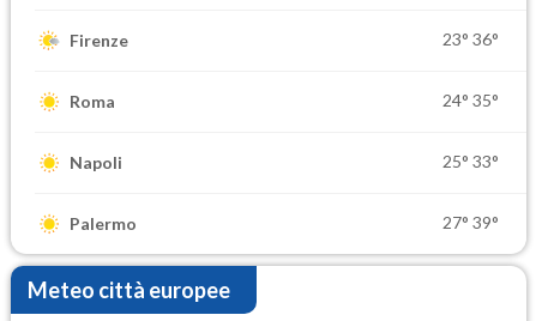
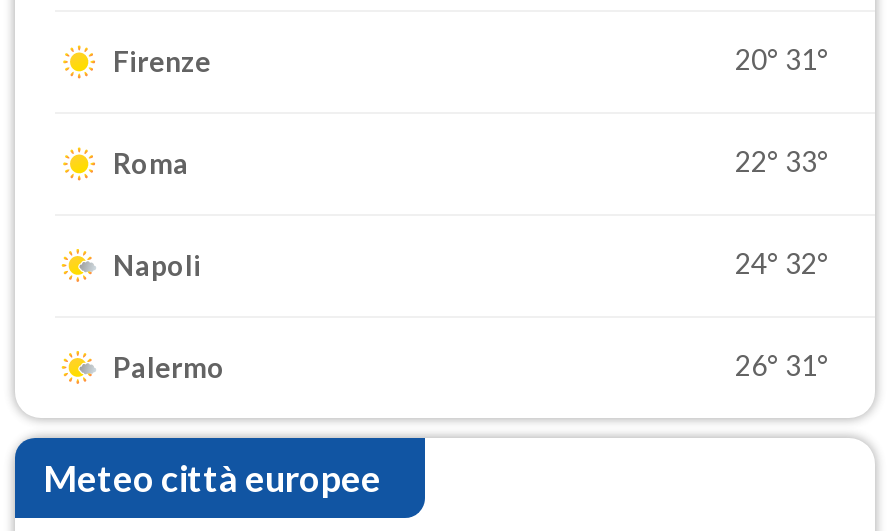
- 23° 36°
+ 20° 31°

- 24° 35°
+ 22° 33°

- 25° 33°
+ 24° 32°

- 27° 39°
+ 26° 31°
